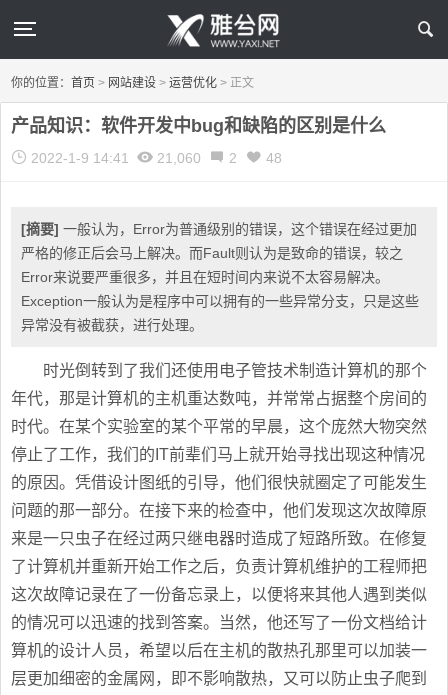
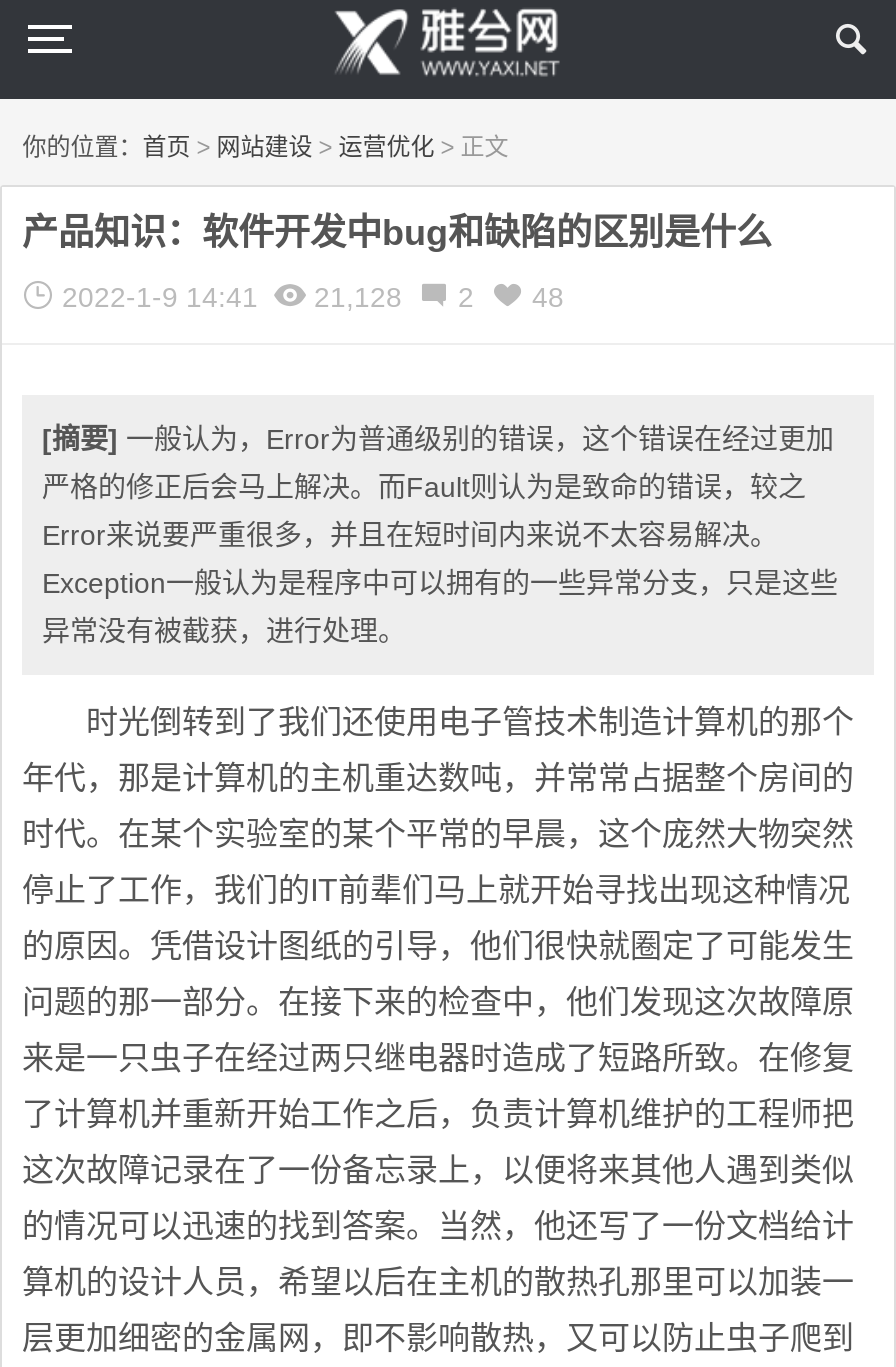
- 2022-1-9 14:41 21,060 2 48
+ 2022-1-9 14:41 21,128 2 48
